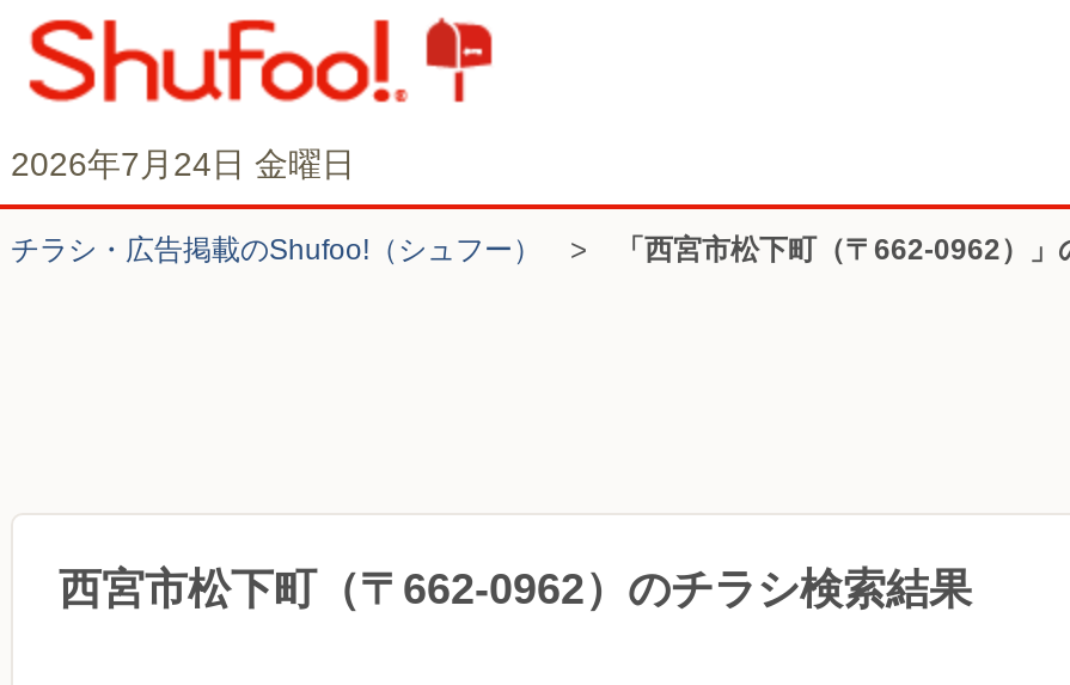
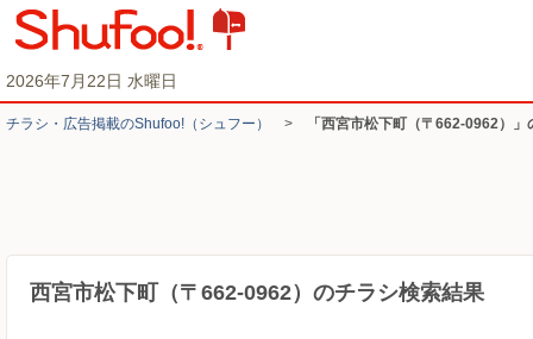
- 2026年7月24日 金曜日
+ 2026年7月22日 水曜日
